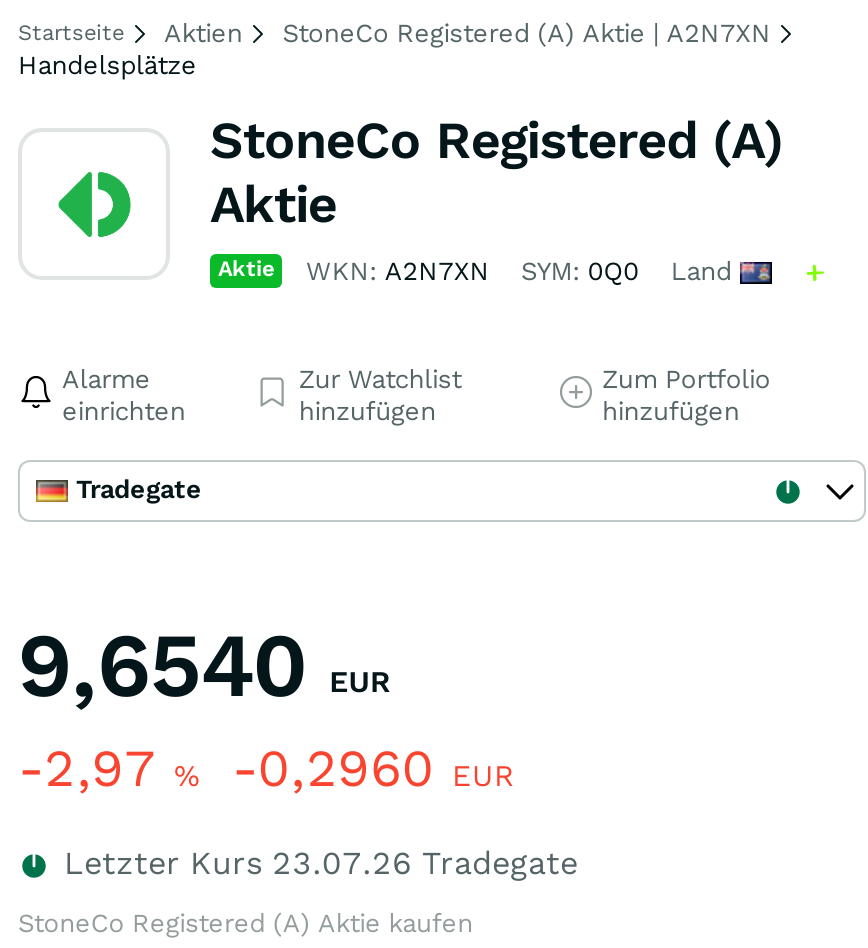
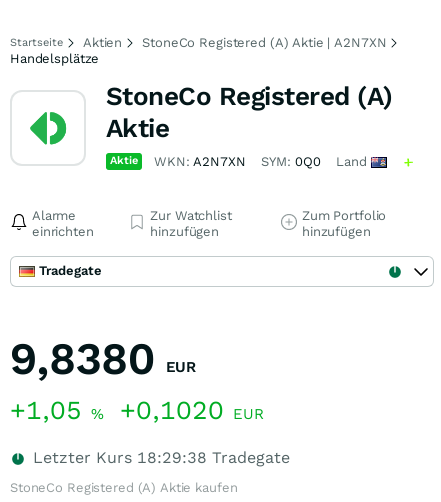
- 9,6540 EUR
+ 9,8380 EUR

- -2,97% -0,2960 EUR
+ +1,05% +0,1020 EUR

- Letzter Kurs 23.07.26 Tradegate
+ Letzter Kurs 18:29:38 Tradegate
